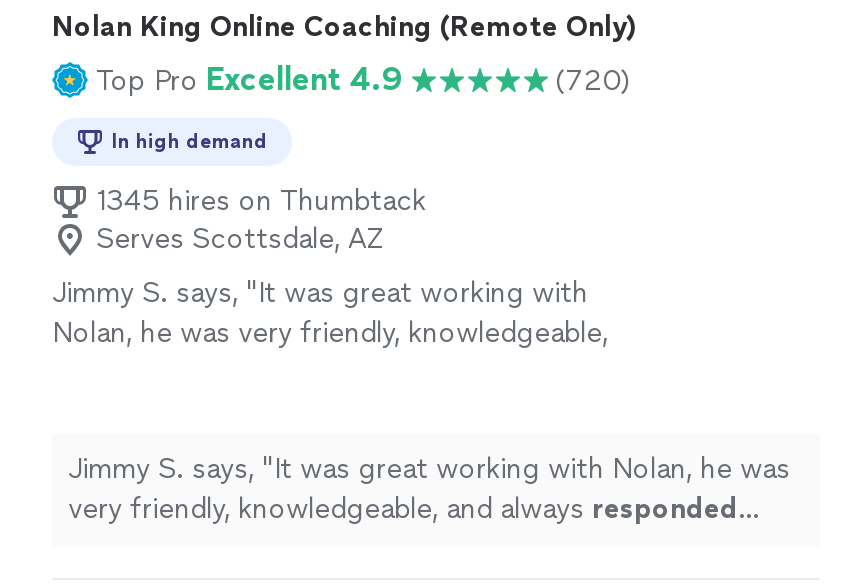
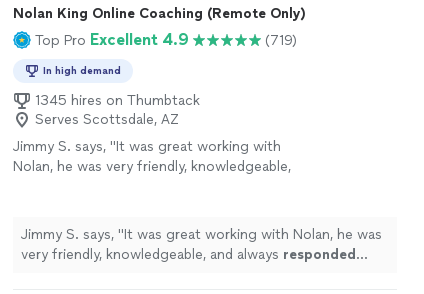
- (720)
+ (719)
